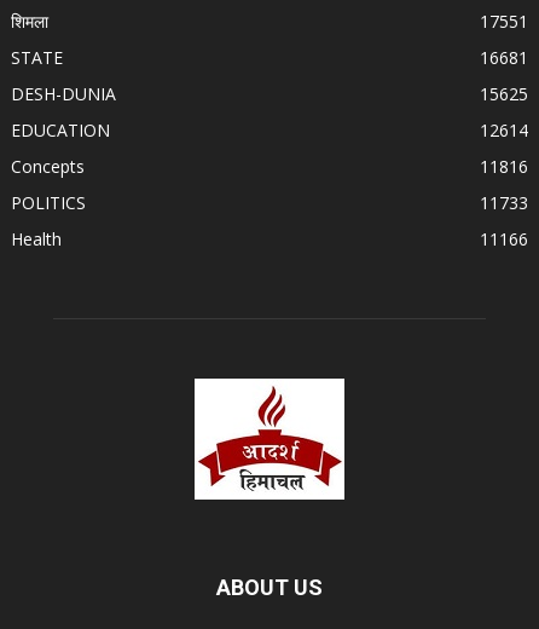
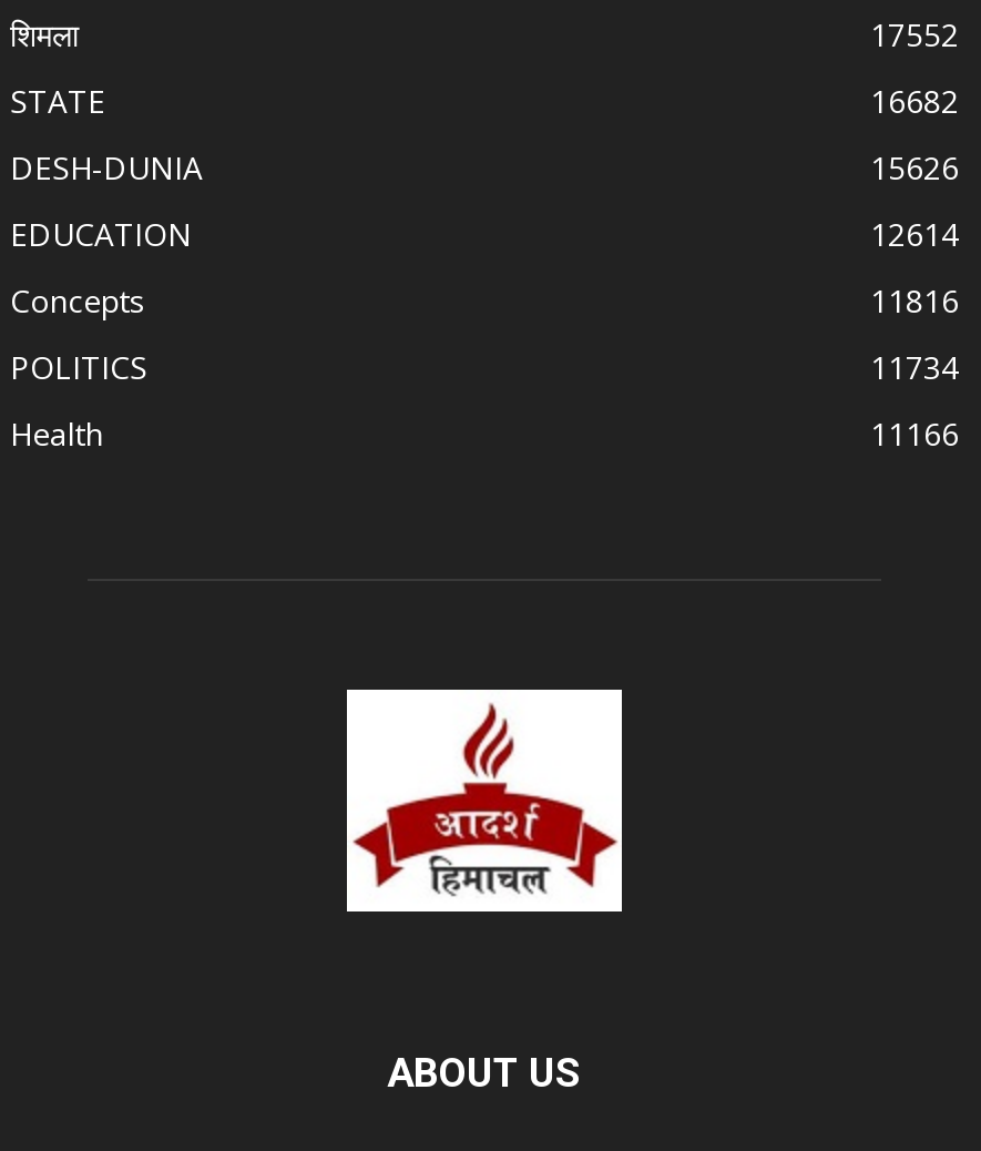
- 17551
+ 17552

- 16681
+ 16682

- 15625
+ 15626

- 11733
+ 11734
